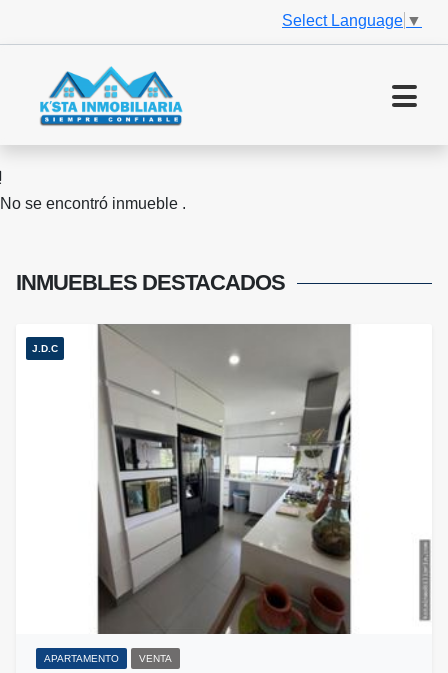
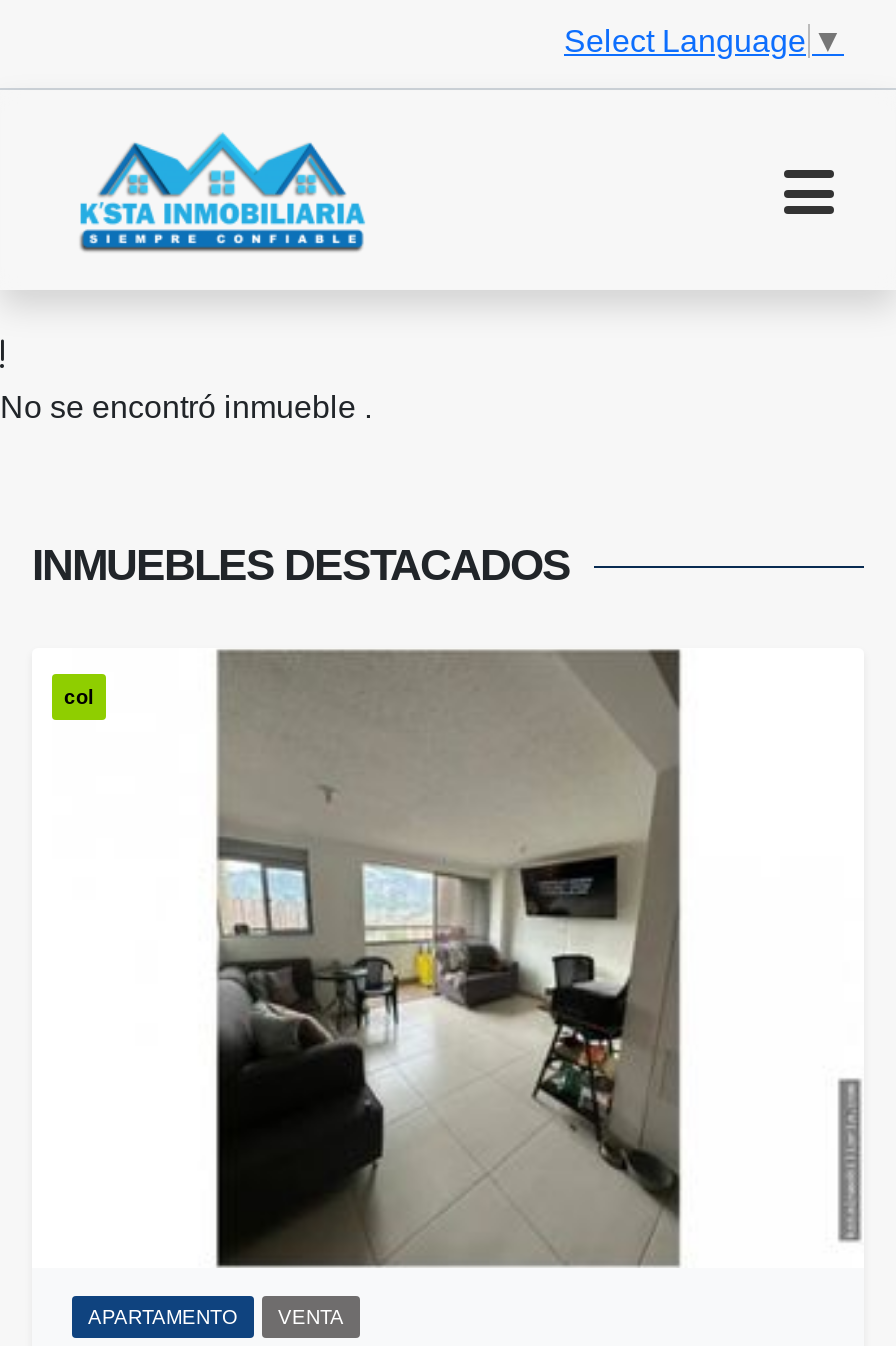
- [image]
+ [image]

- J.D.C
+ col
